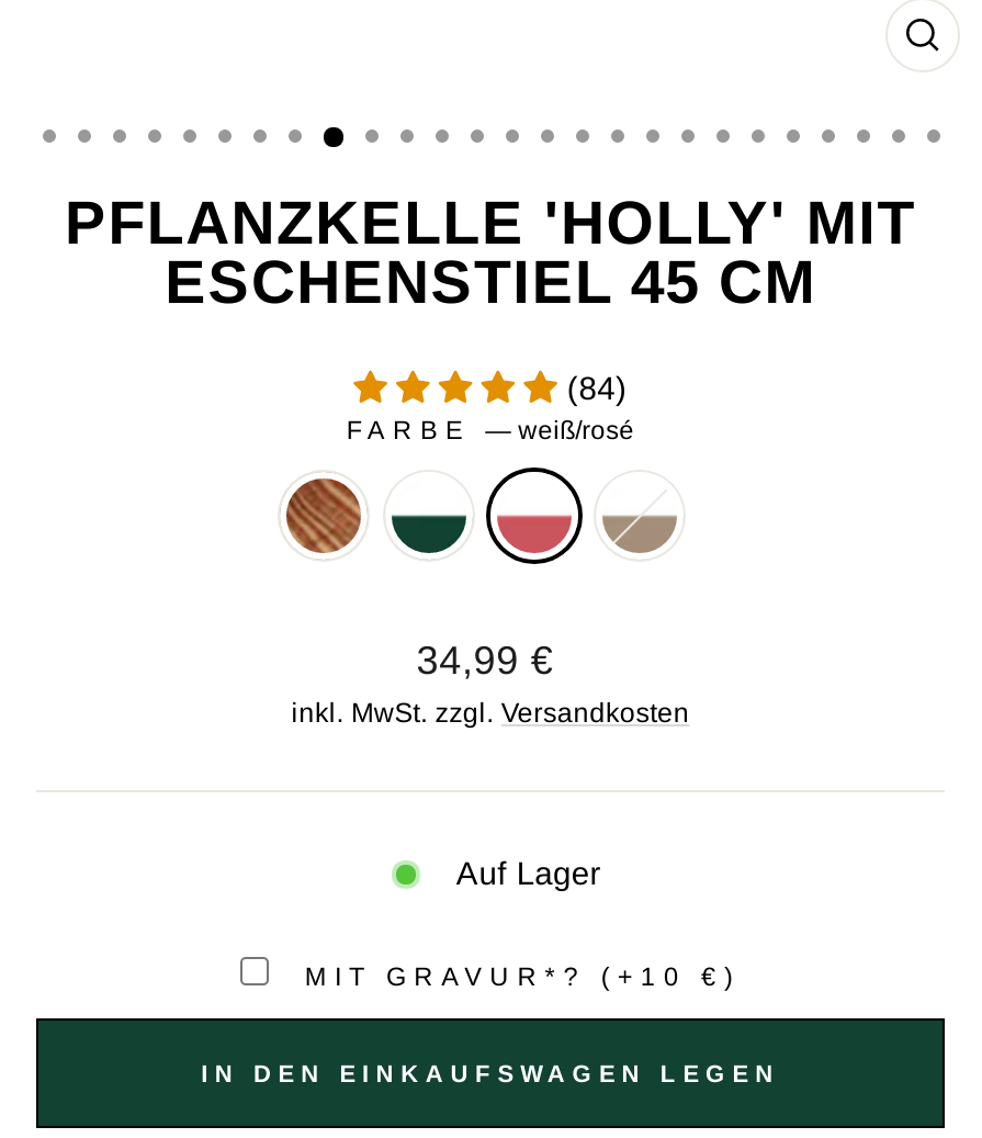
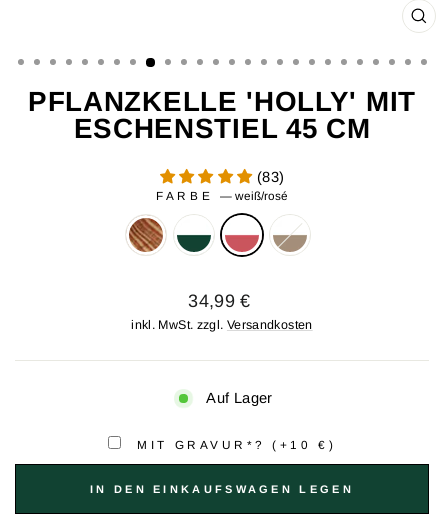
- (84)
+ (83)
